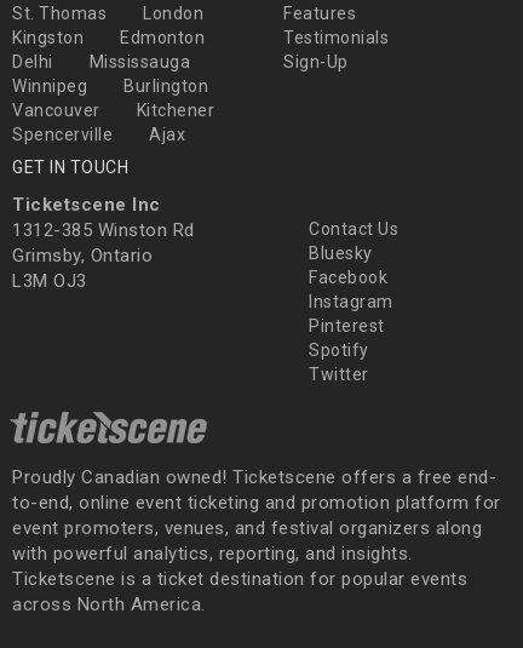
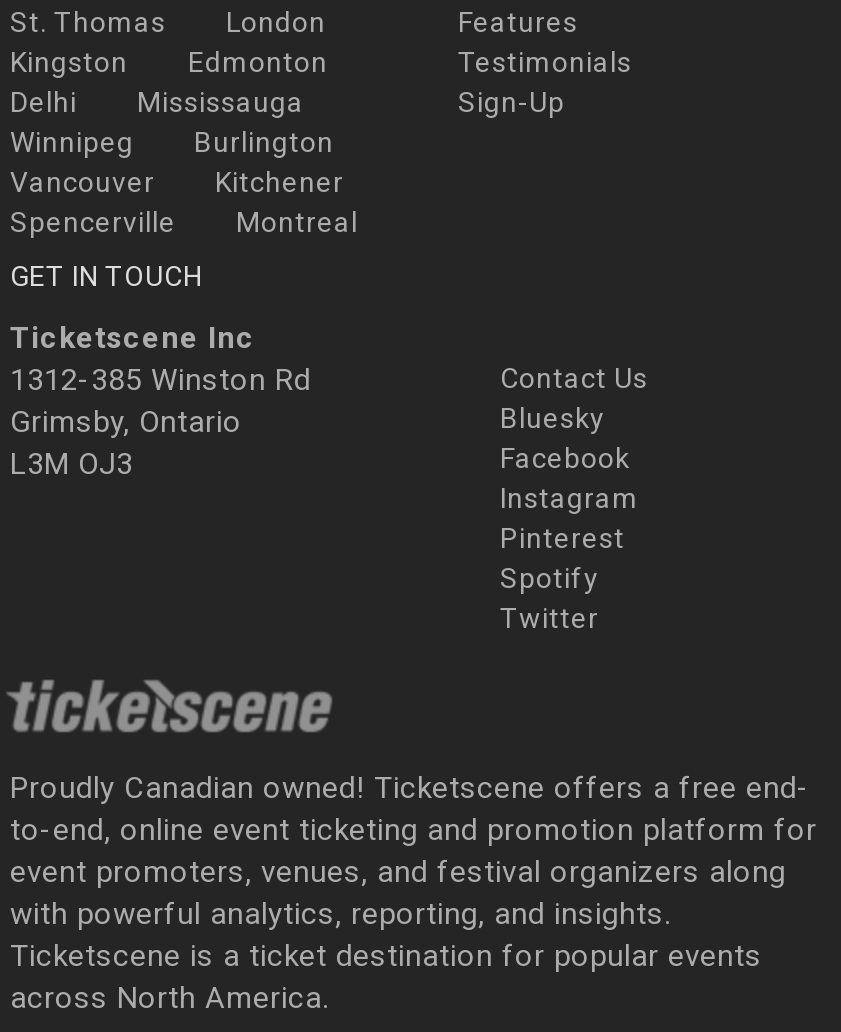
- Ajax
+ Montreal
